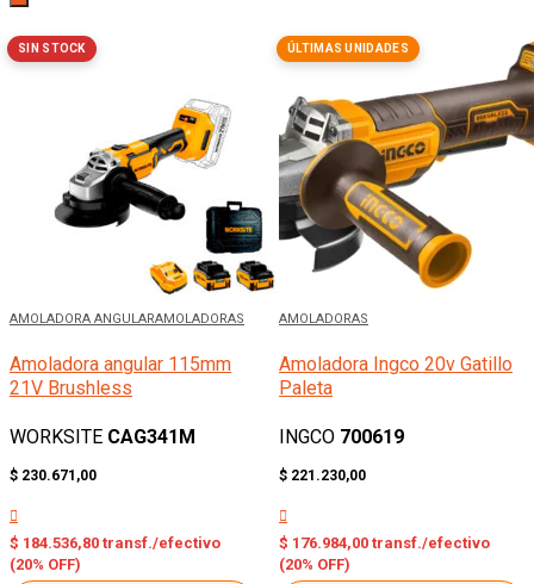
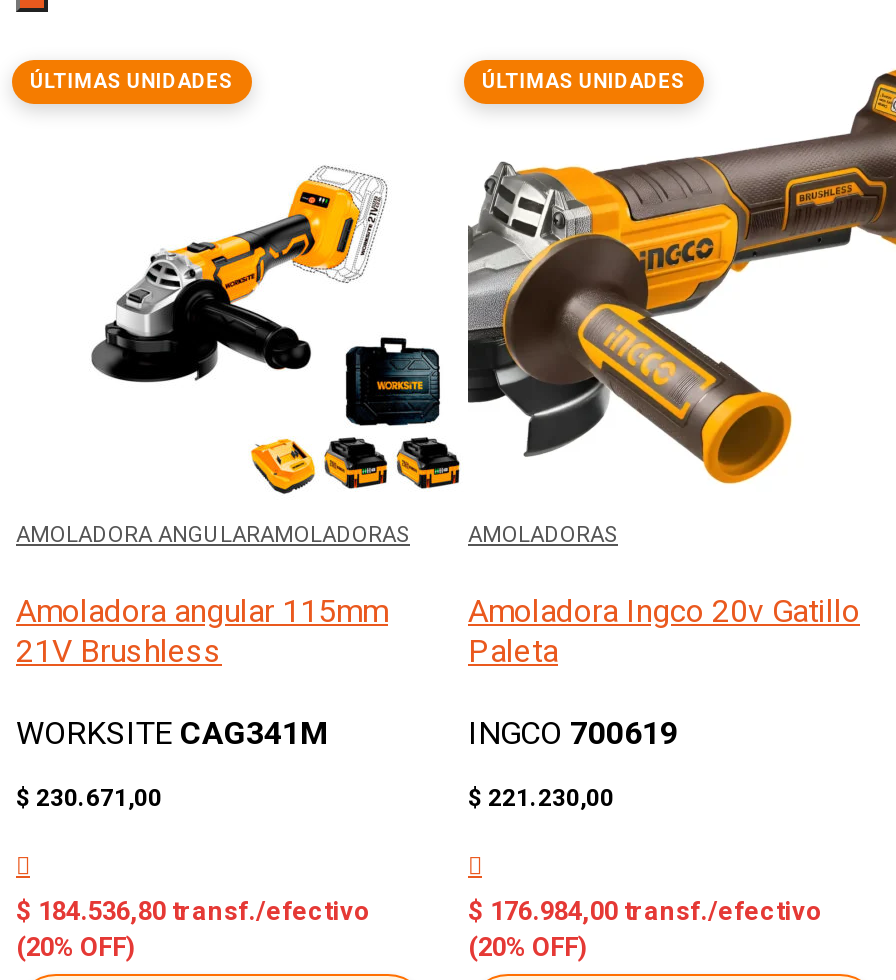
- SIN STOCK
+ ÚLTIMAS UNIDADES
